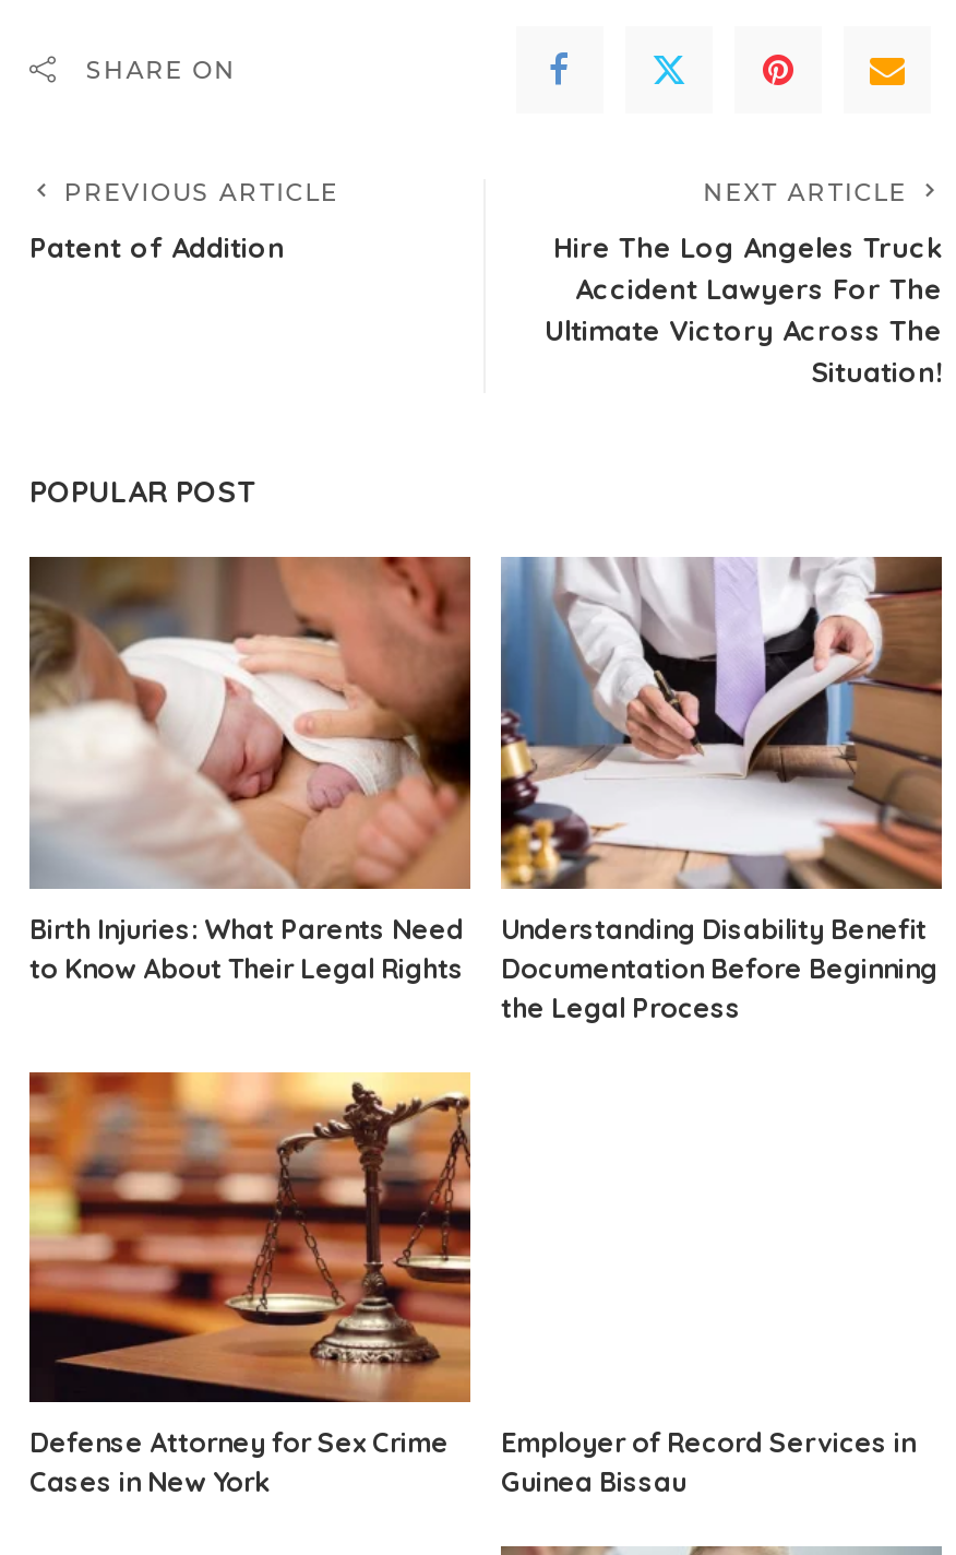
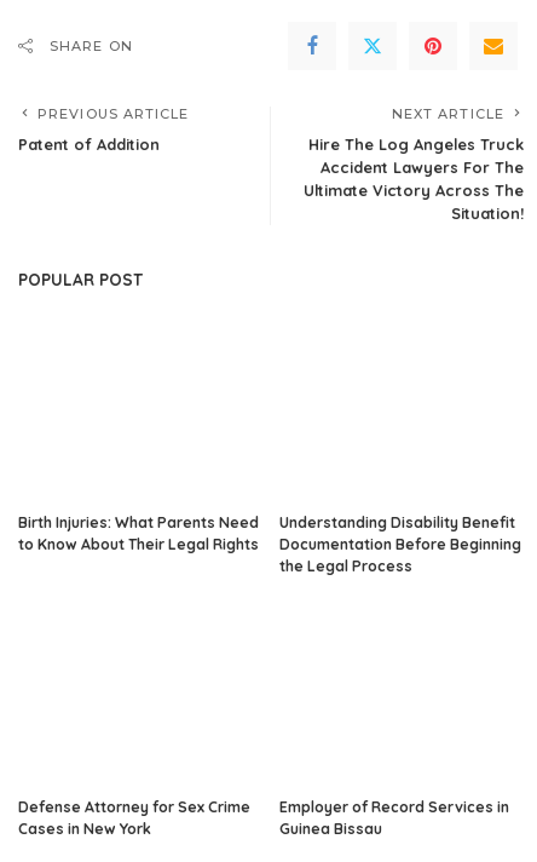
- [image]

- [image]

- [image]
